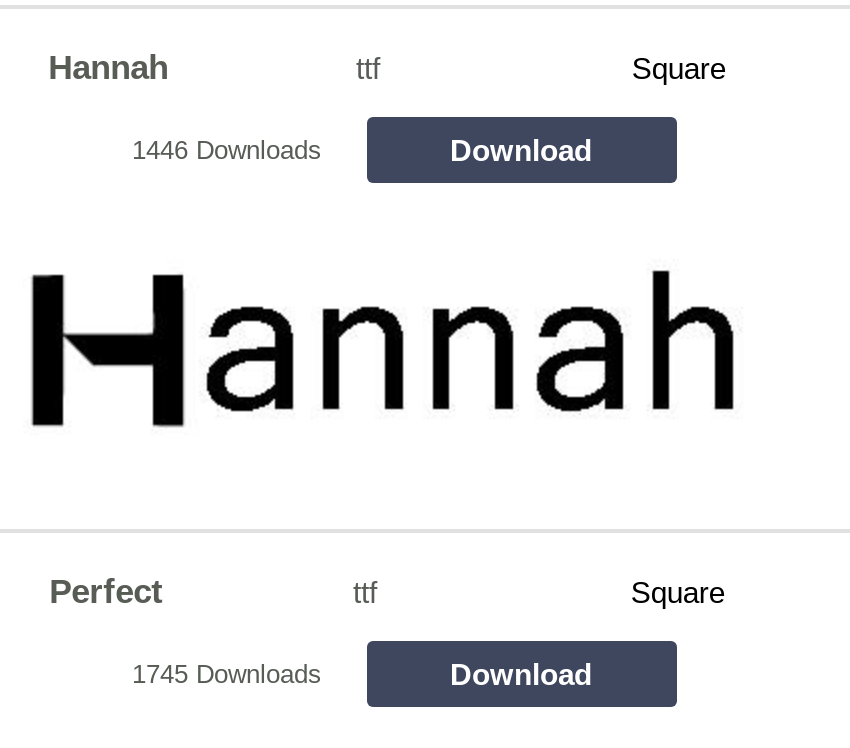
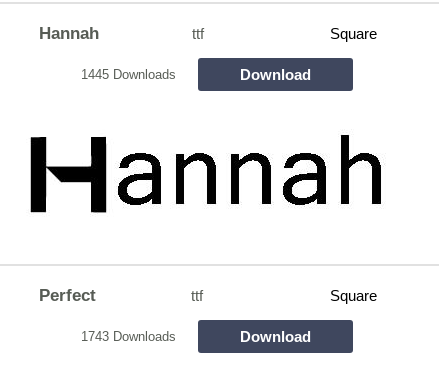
- 1446 Downloads
+ 1445 Downloads

- 1745 Downloads
+ 1743 Downloads
